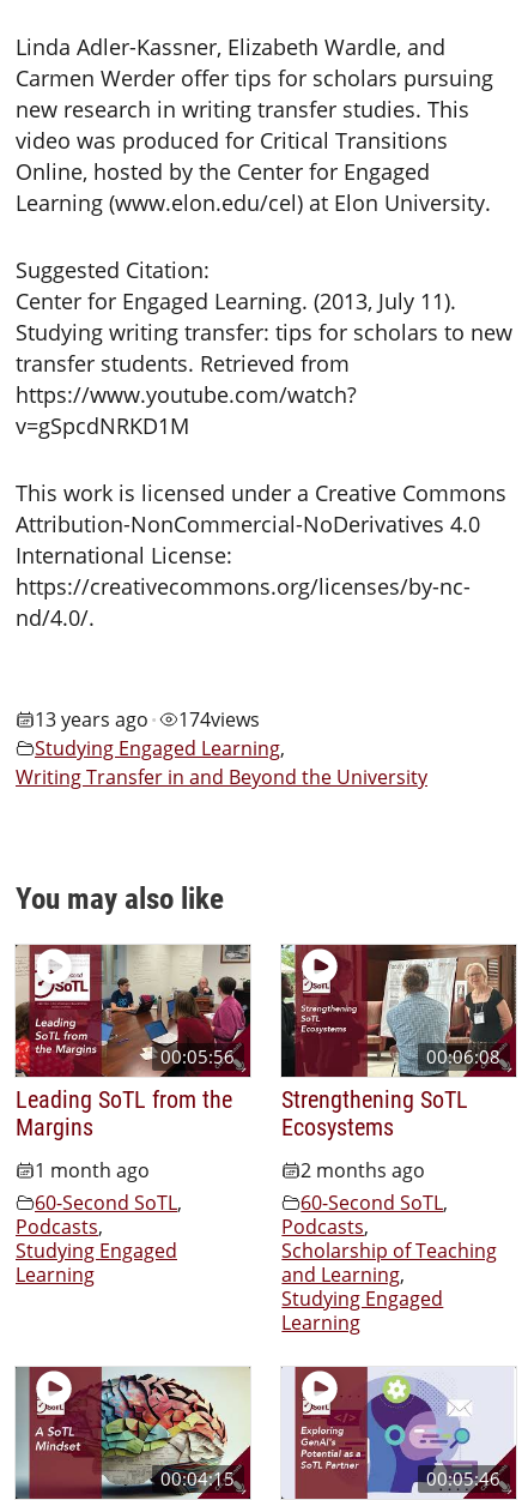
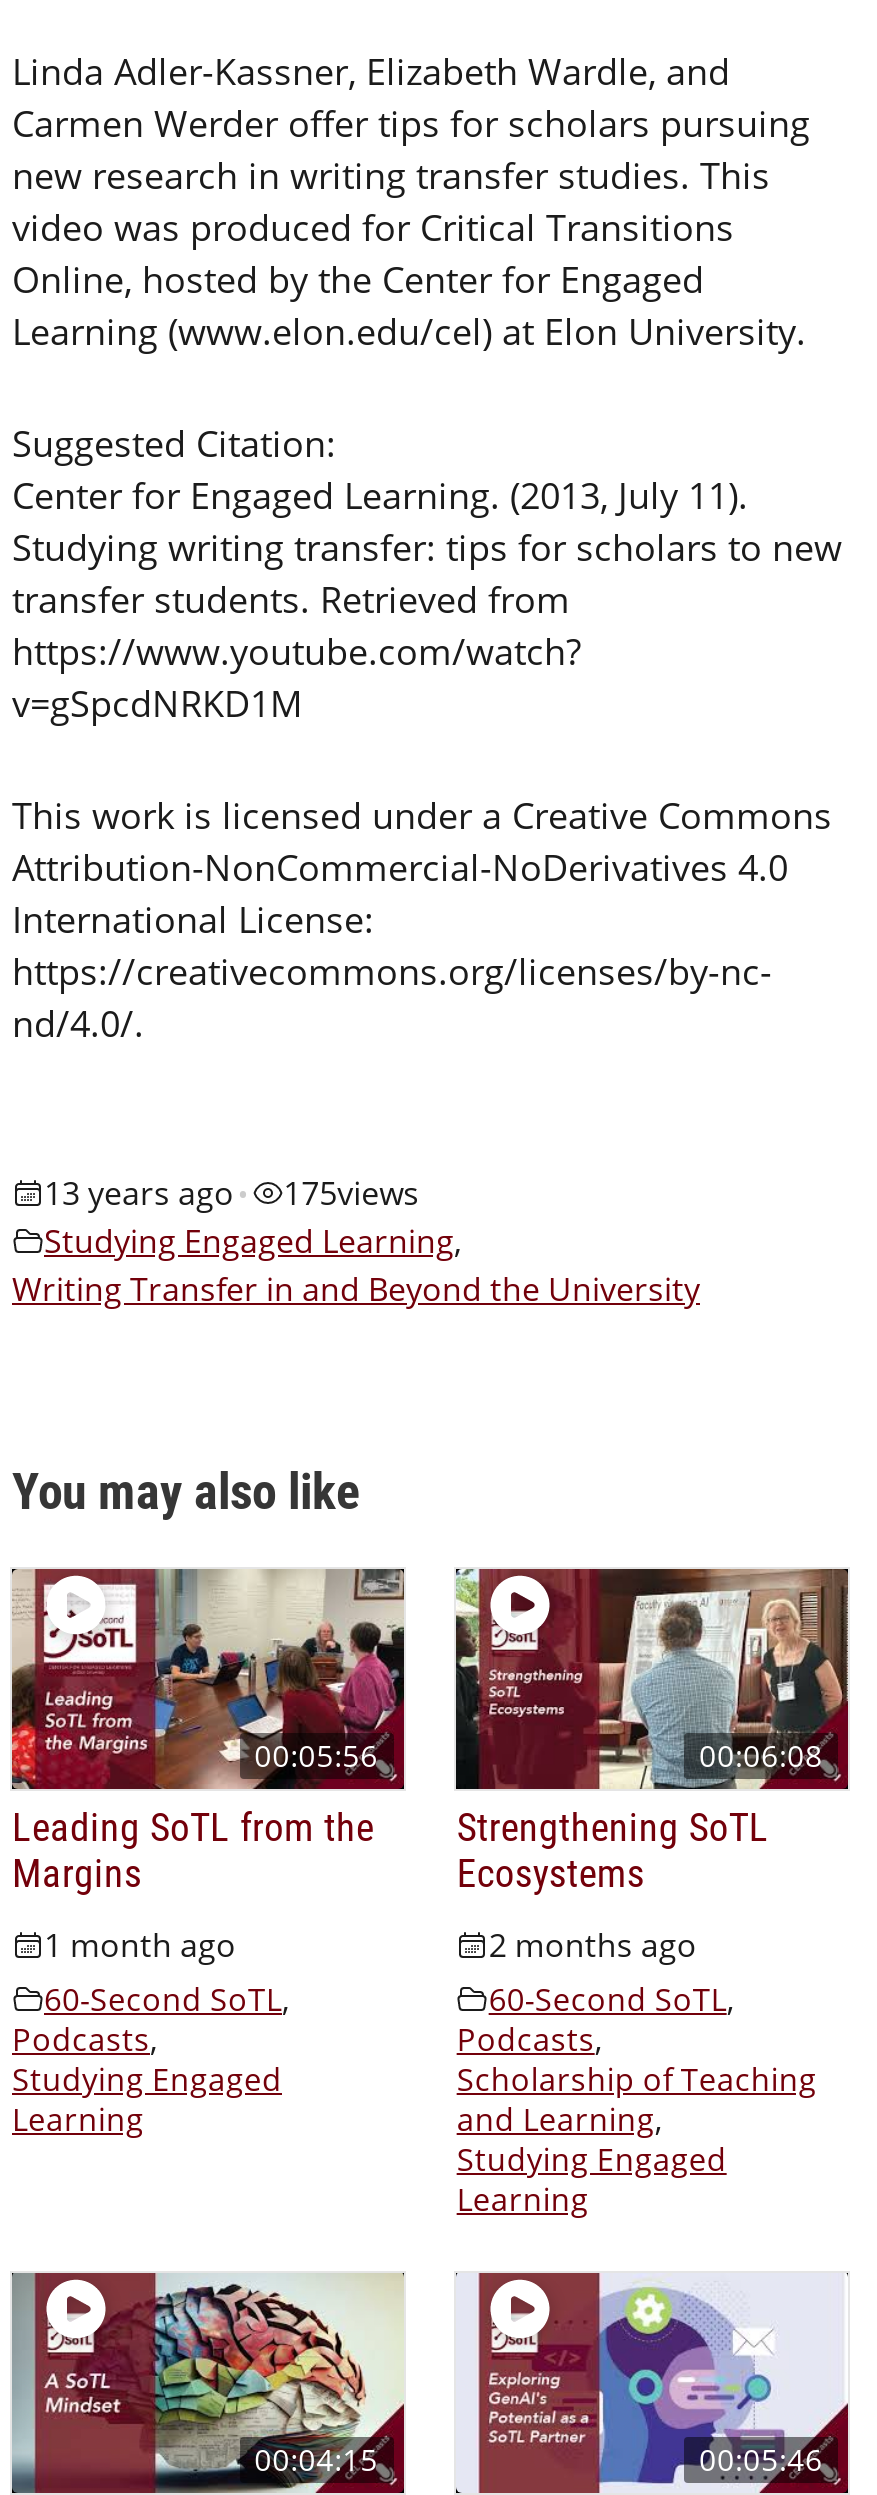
- 13 years ago • 174views
+ 13 years ago • 175views
